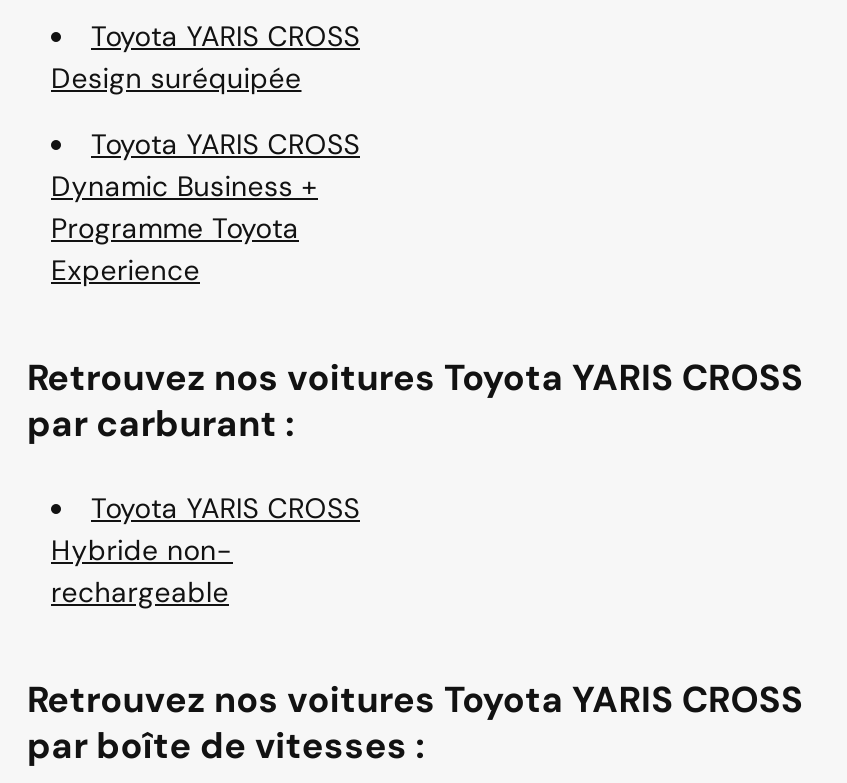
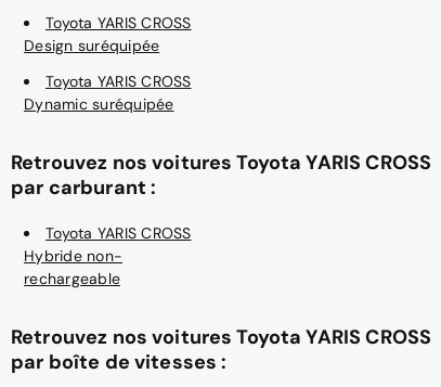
- Dynamic Business +
- Programme Toyota
- Experience
+ Dynamic suréquipée
